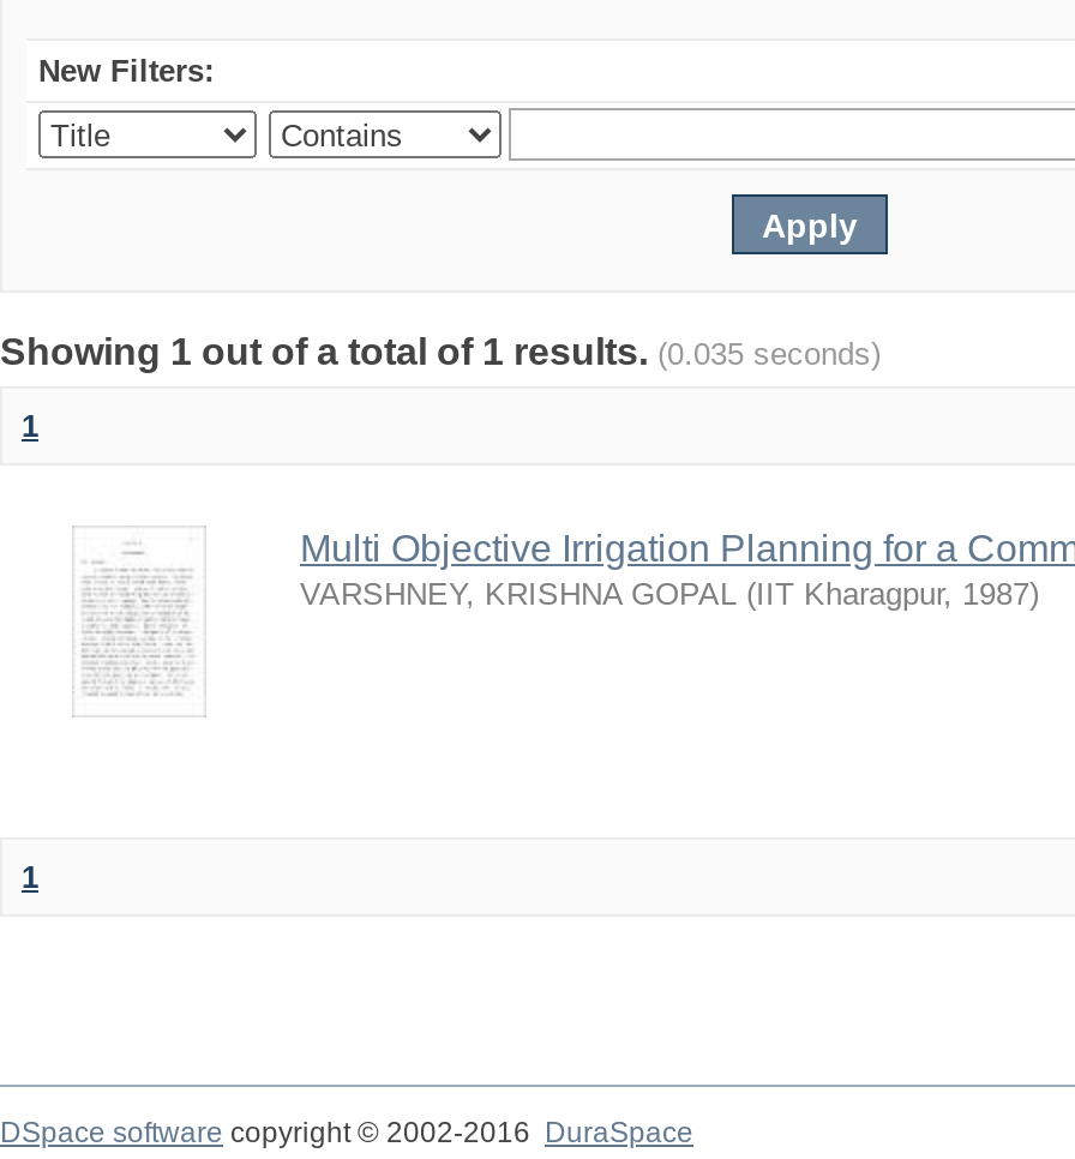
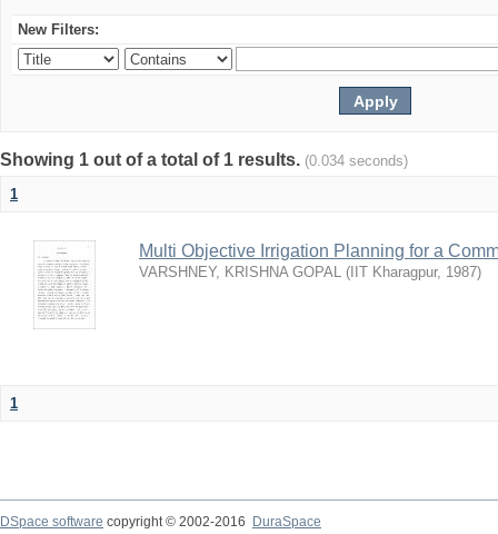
- Showing 1 out of a total of 1 results. (0.035 seconds)
+ Showing 1 out of a total of 1 results. (0.034 seconds)
